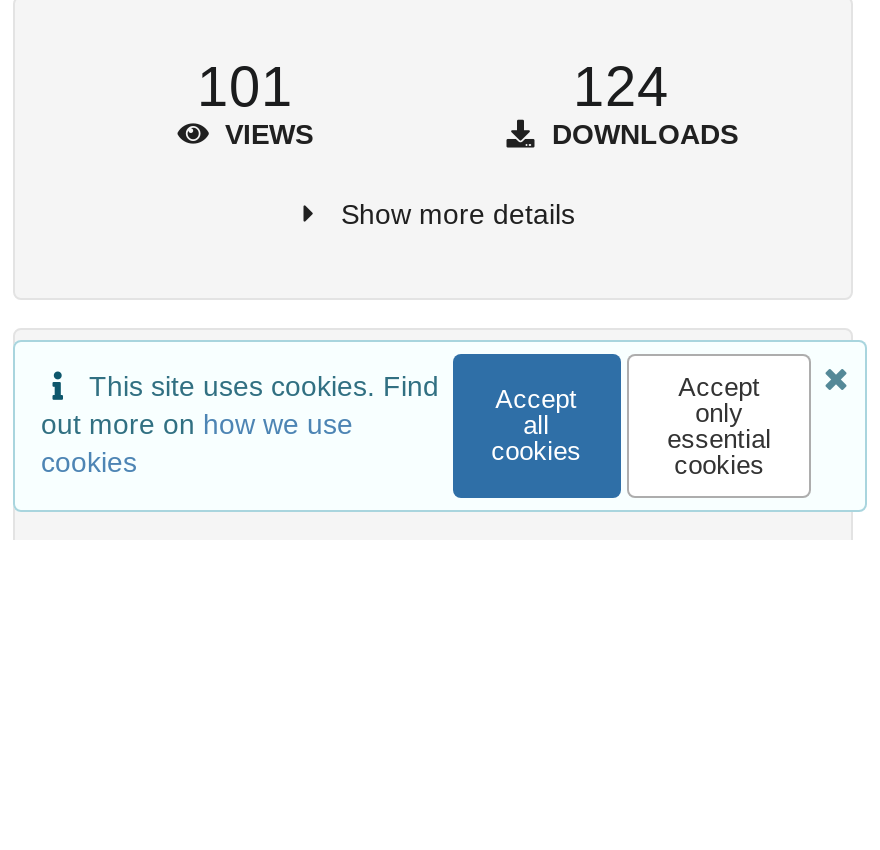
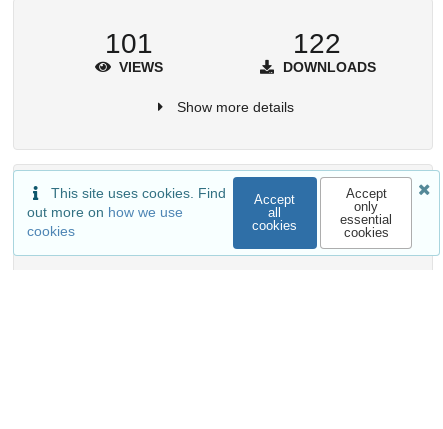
- 124
+ 122
